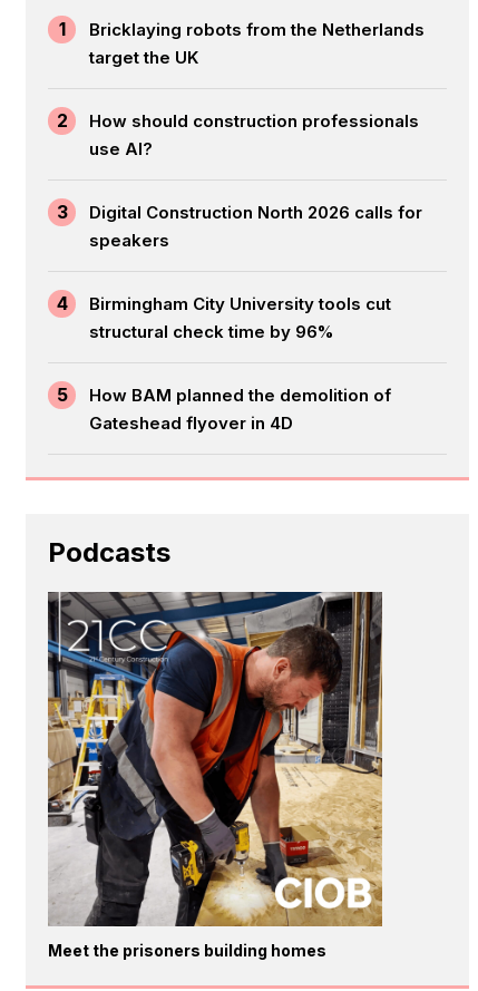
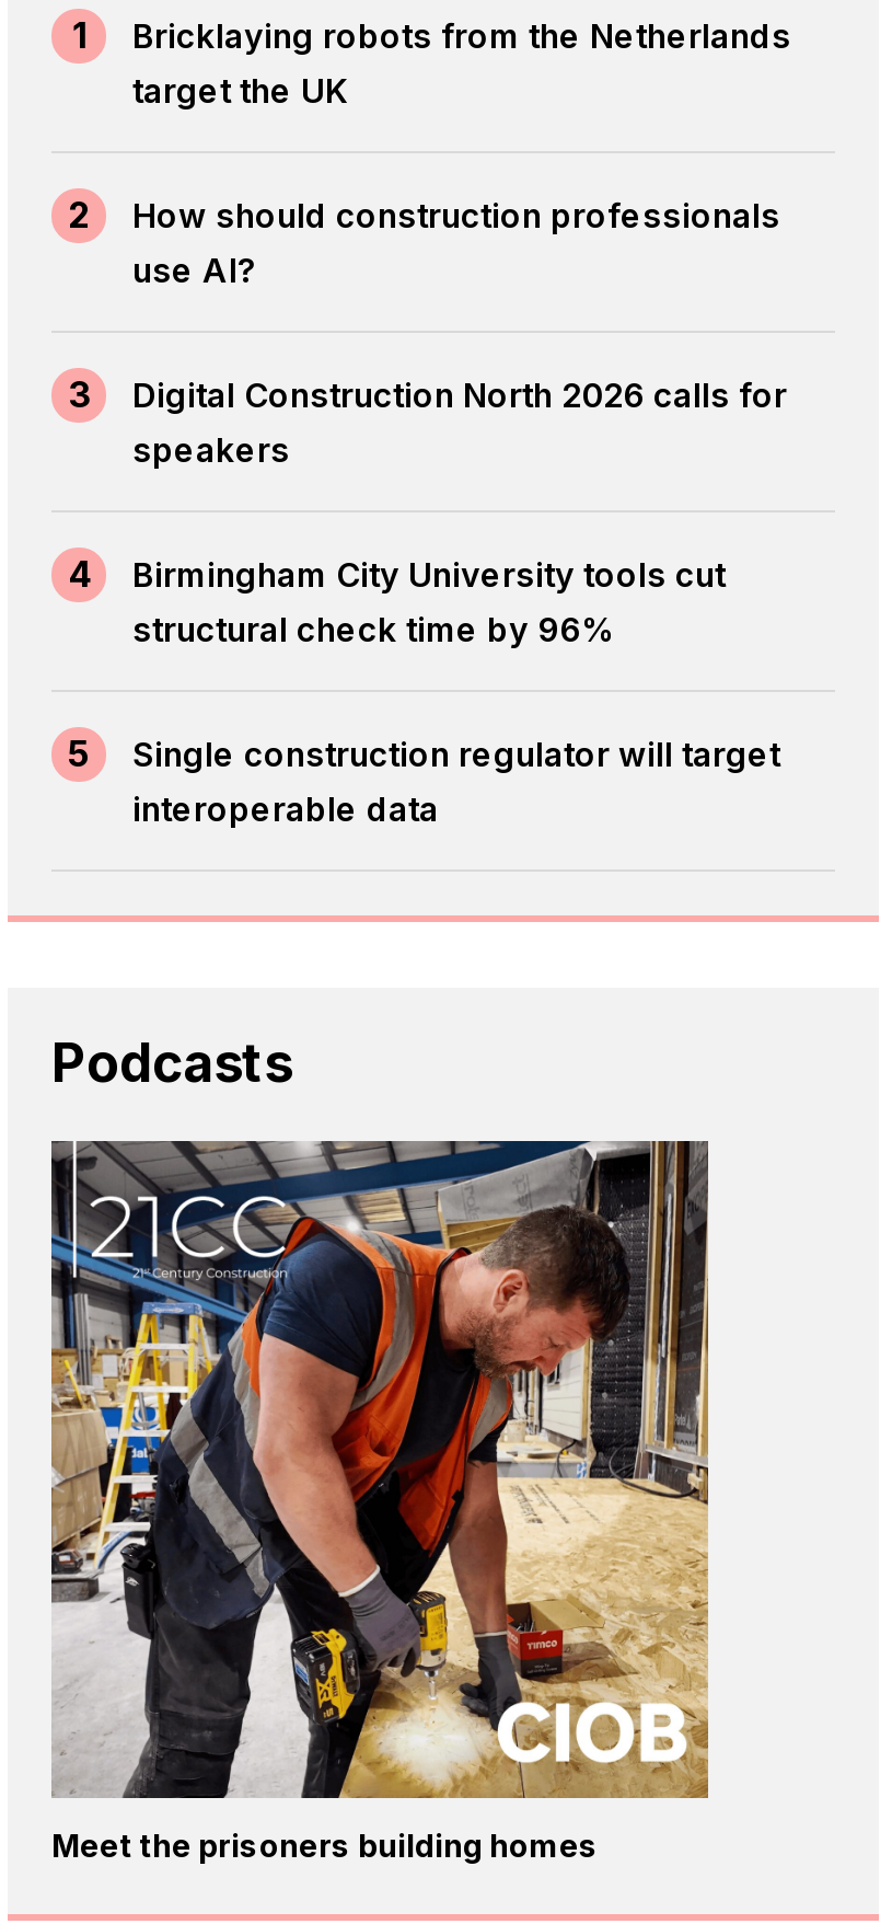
- How BAM planned the demolition of
- Gateshead flyover in 4D
+ Single construction regulator will target
+ interoperable data
